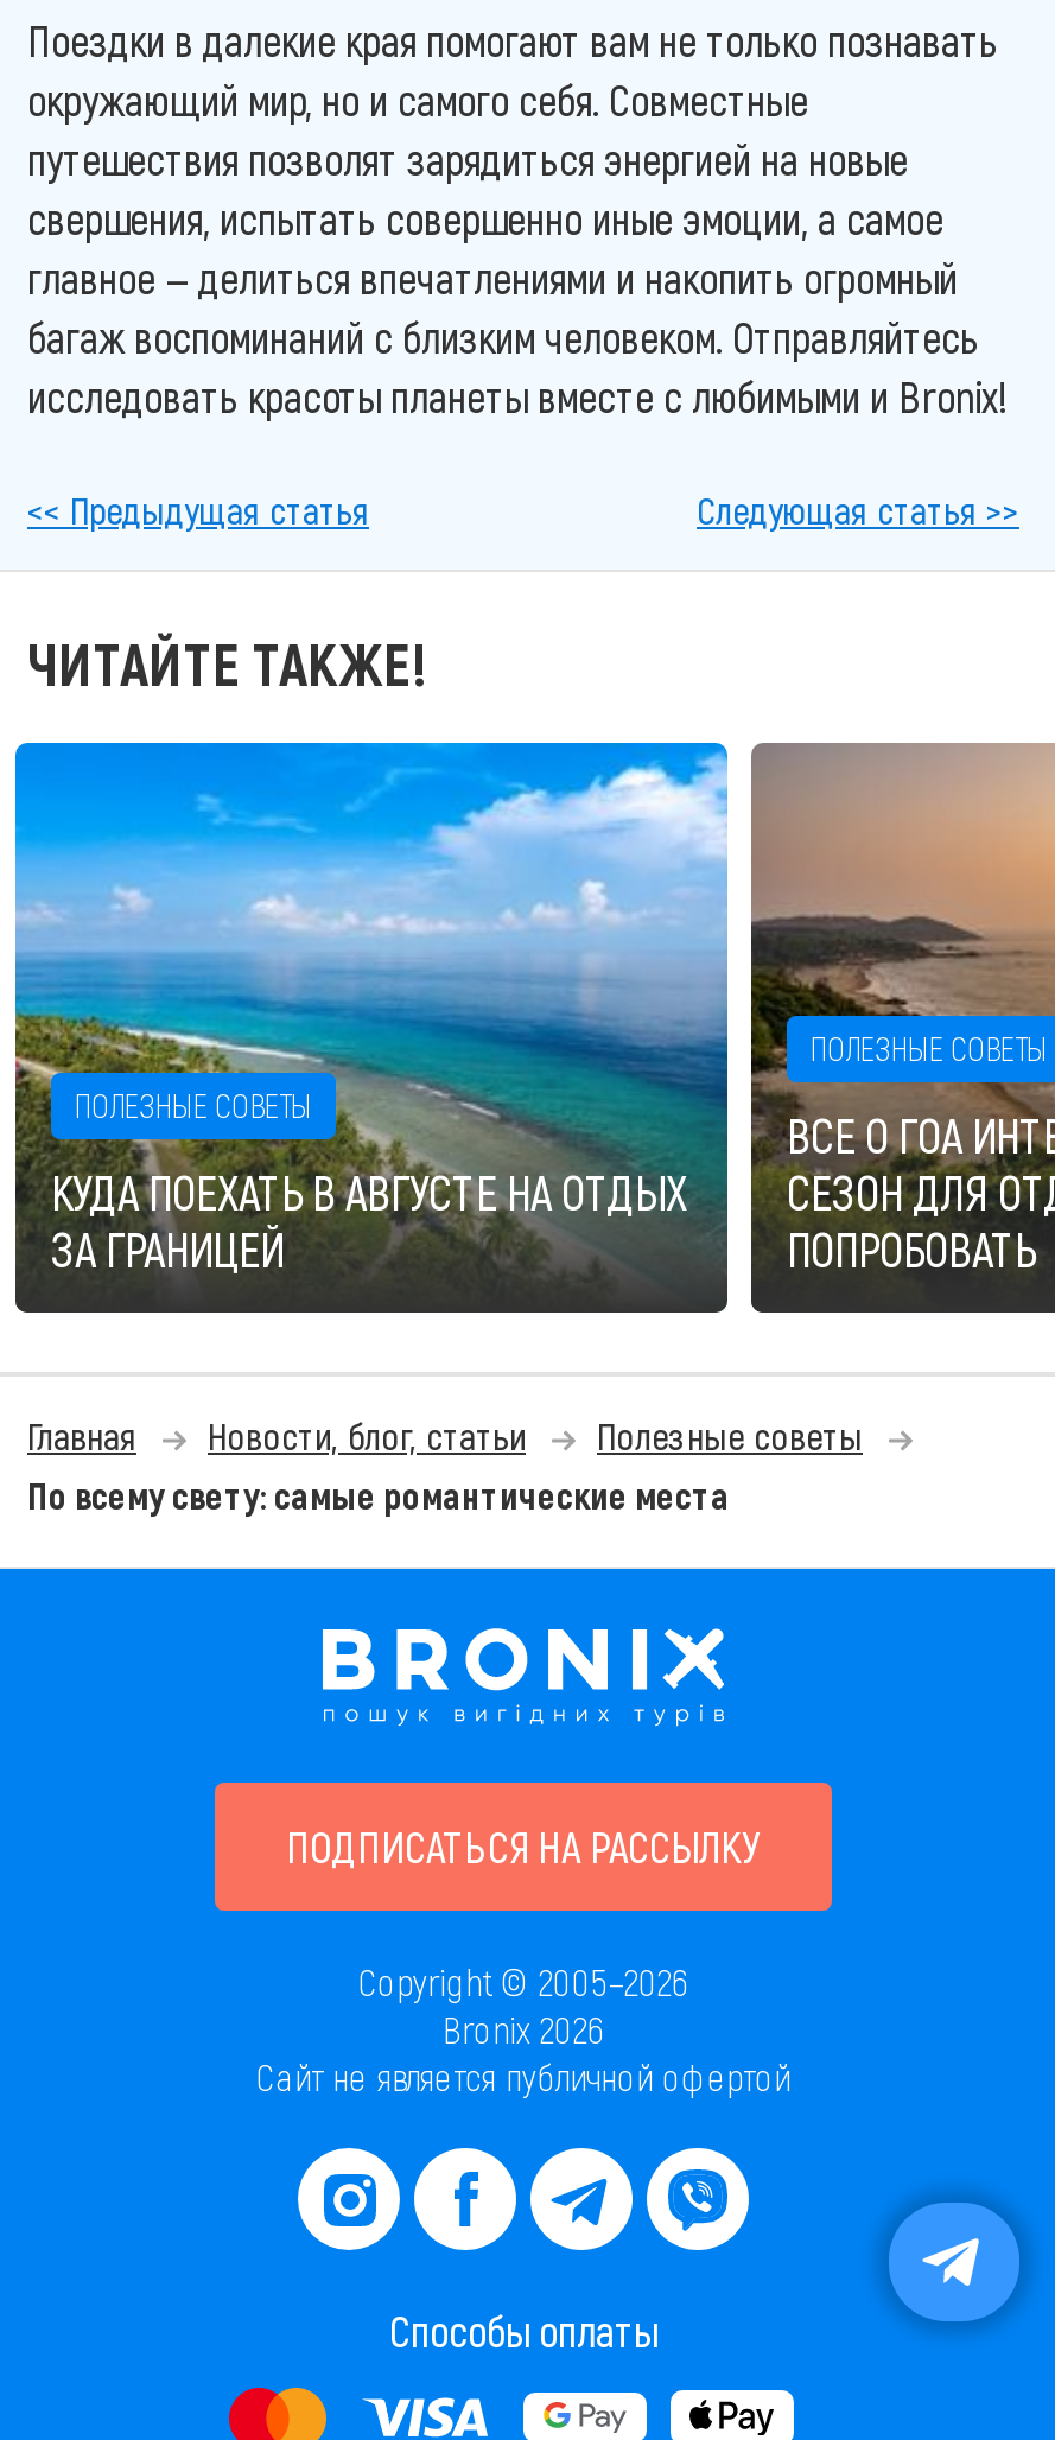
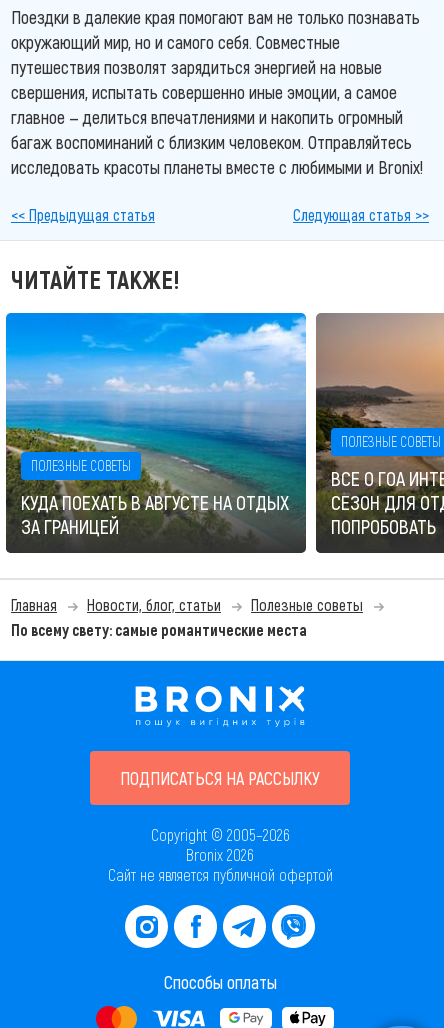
- [image]
